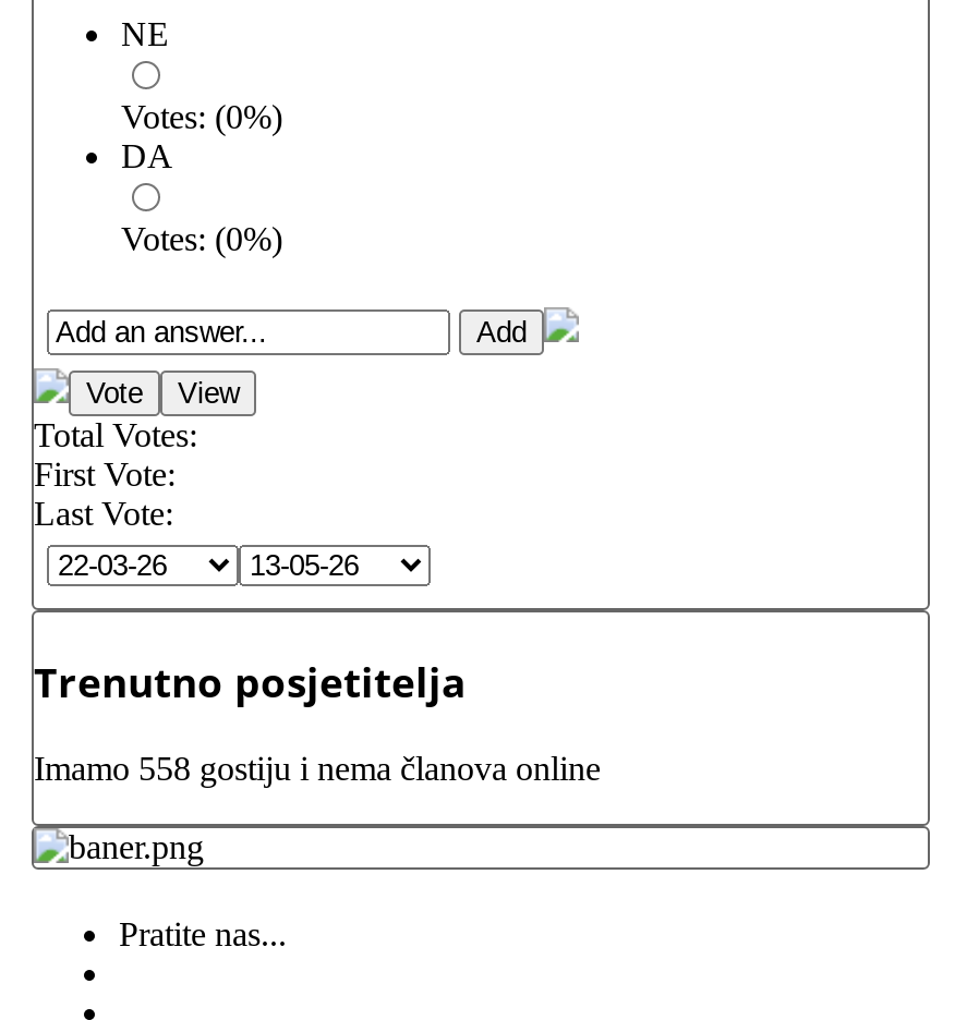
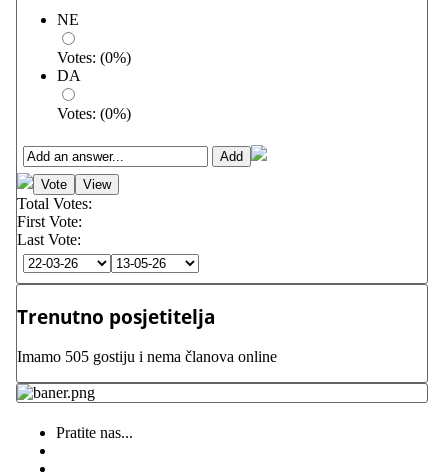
- Imamo 558 gostiju i nema članova online
+ Imamo 505 gostiju i nema članova online
